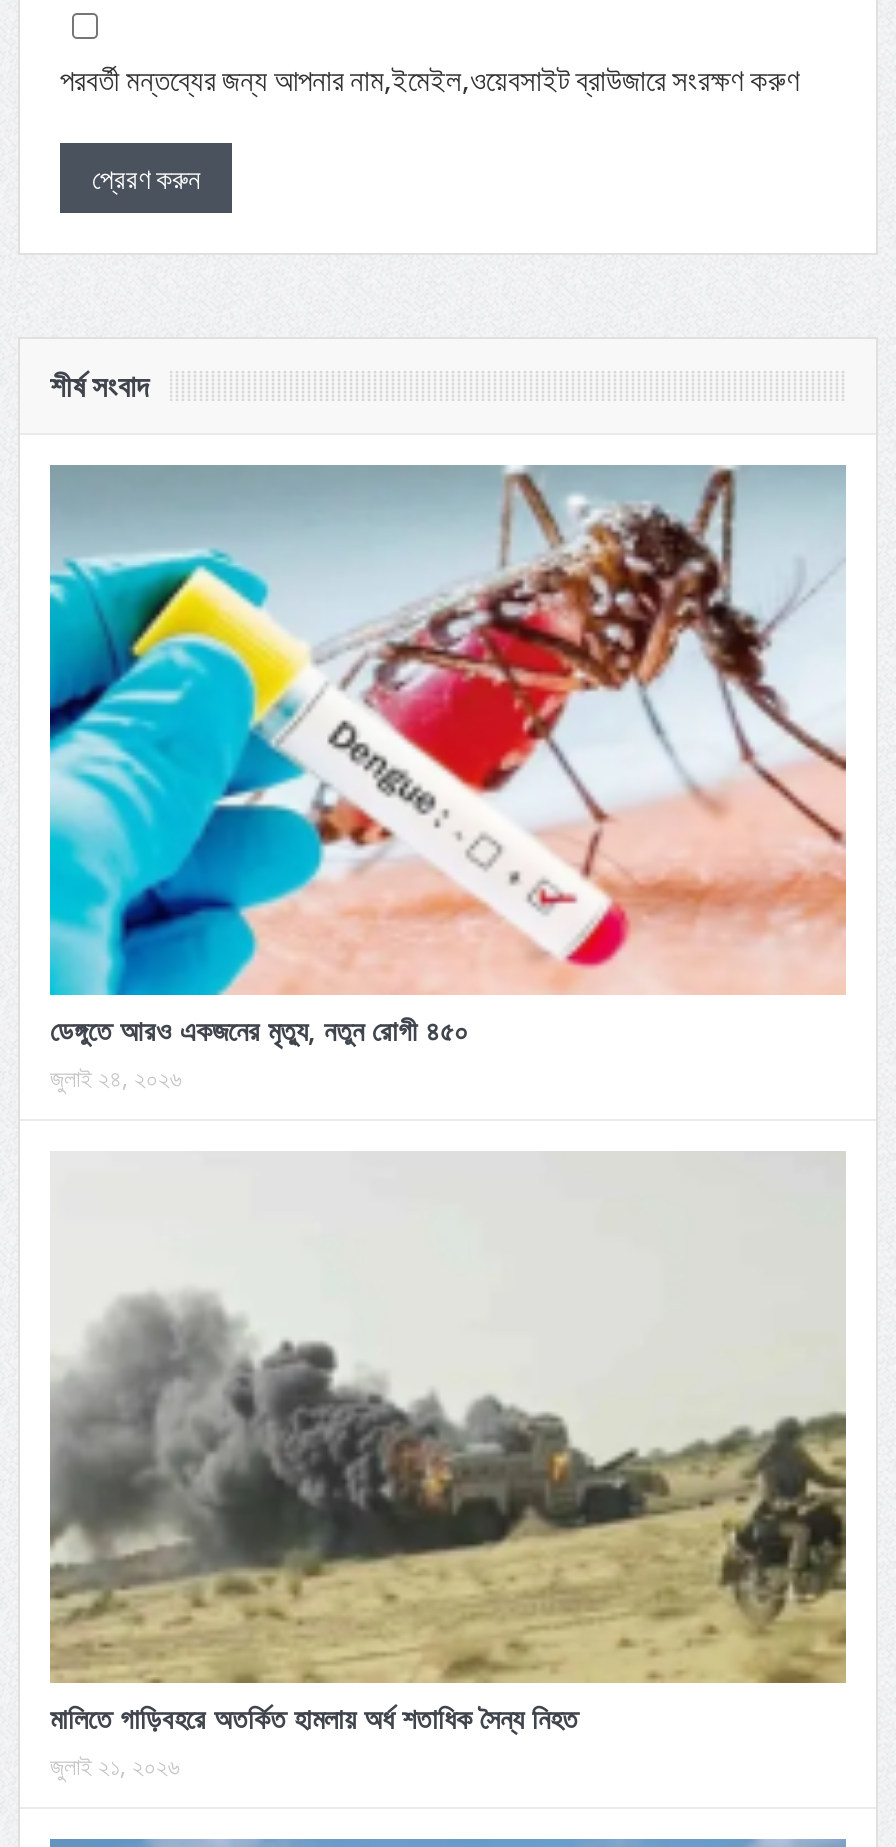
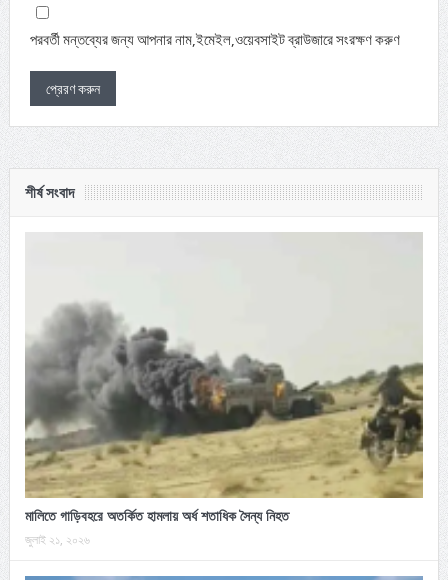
- [image]
- ডেঙ্গুতে আরও একজনের মৃত্যু, নতুন রোগী ৪৫০
- জুলাই ২৪, ২০২৬
